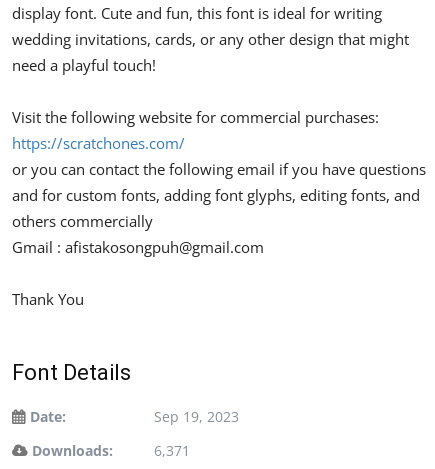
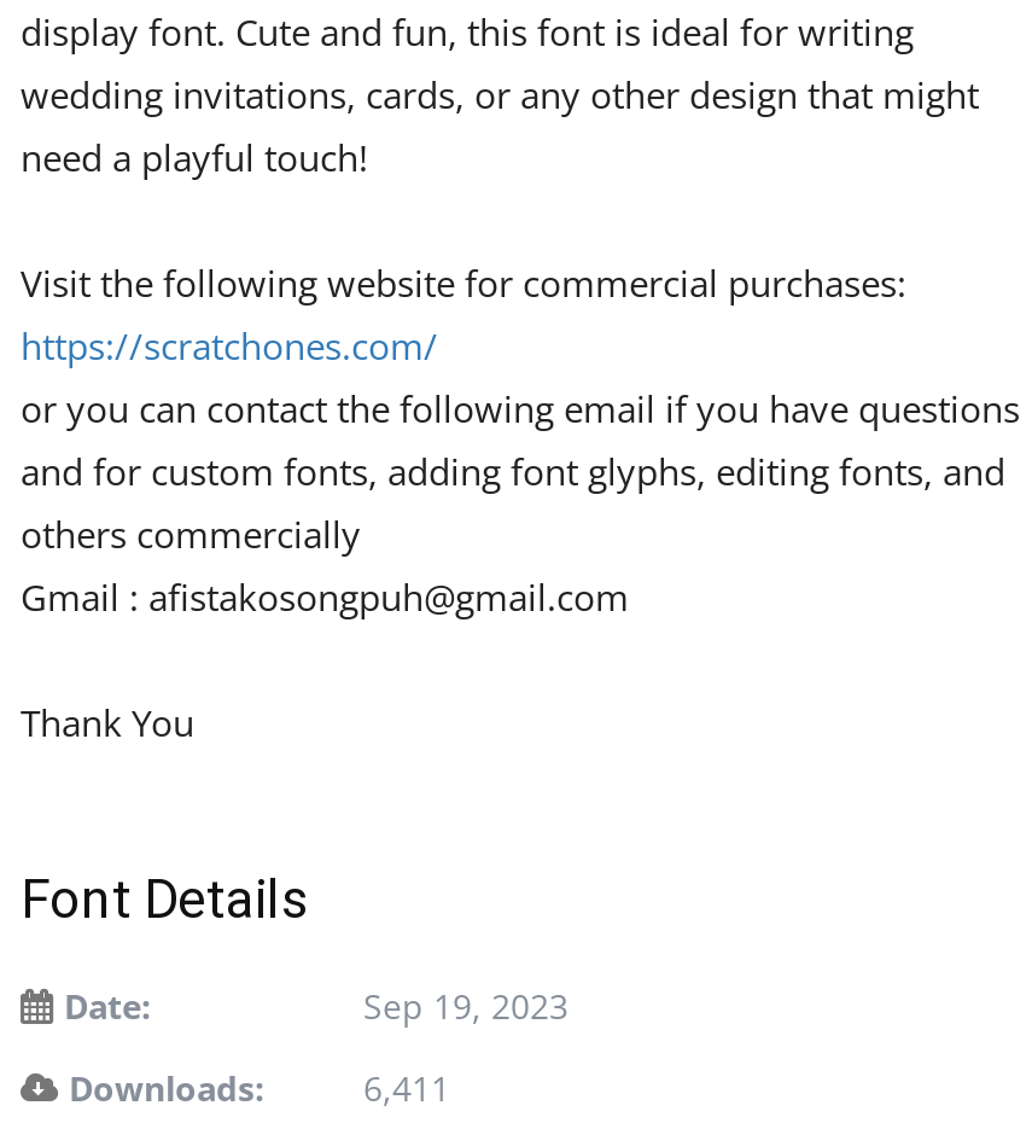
- 6,371
+ 6,411
